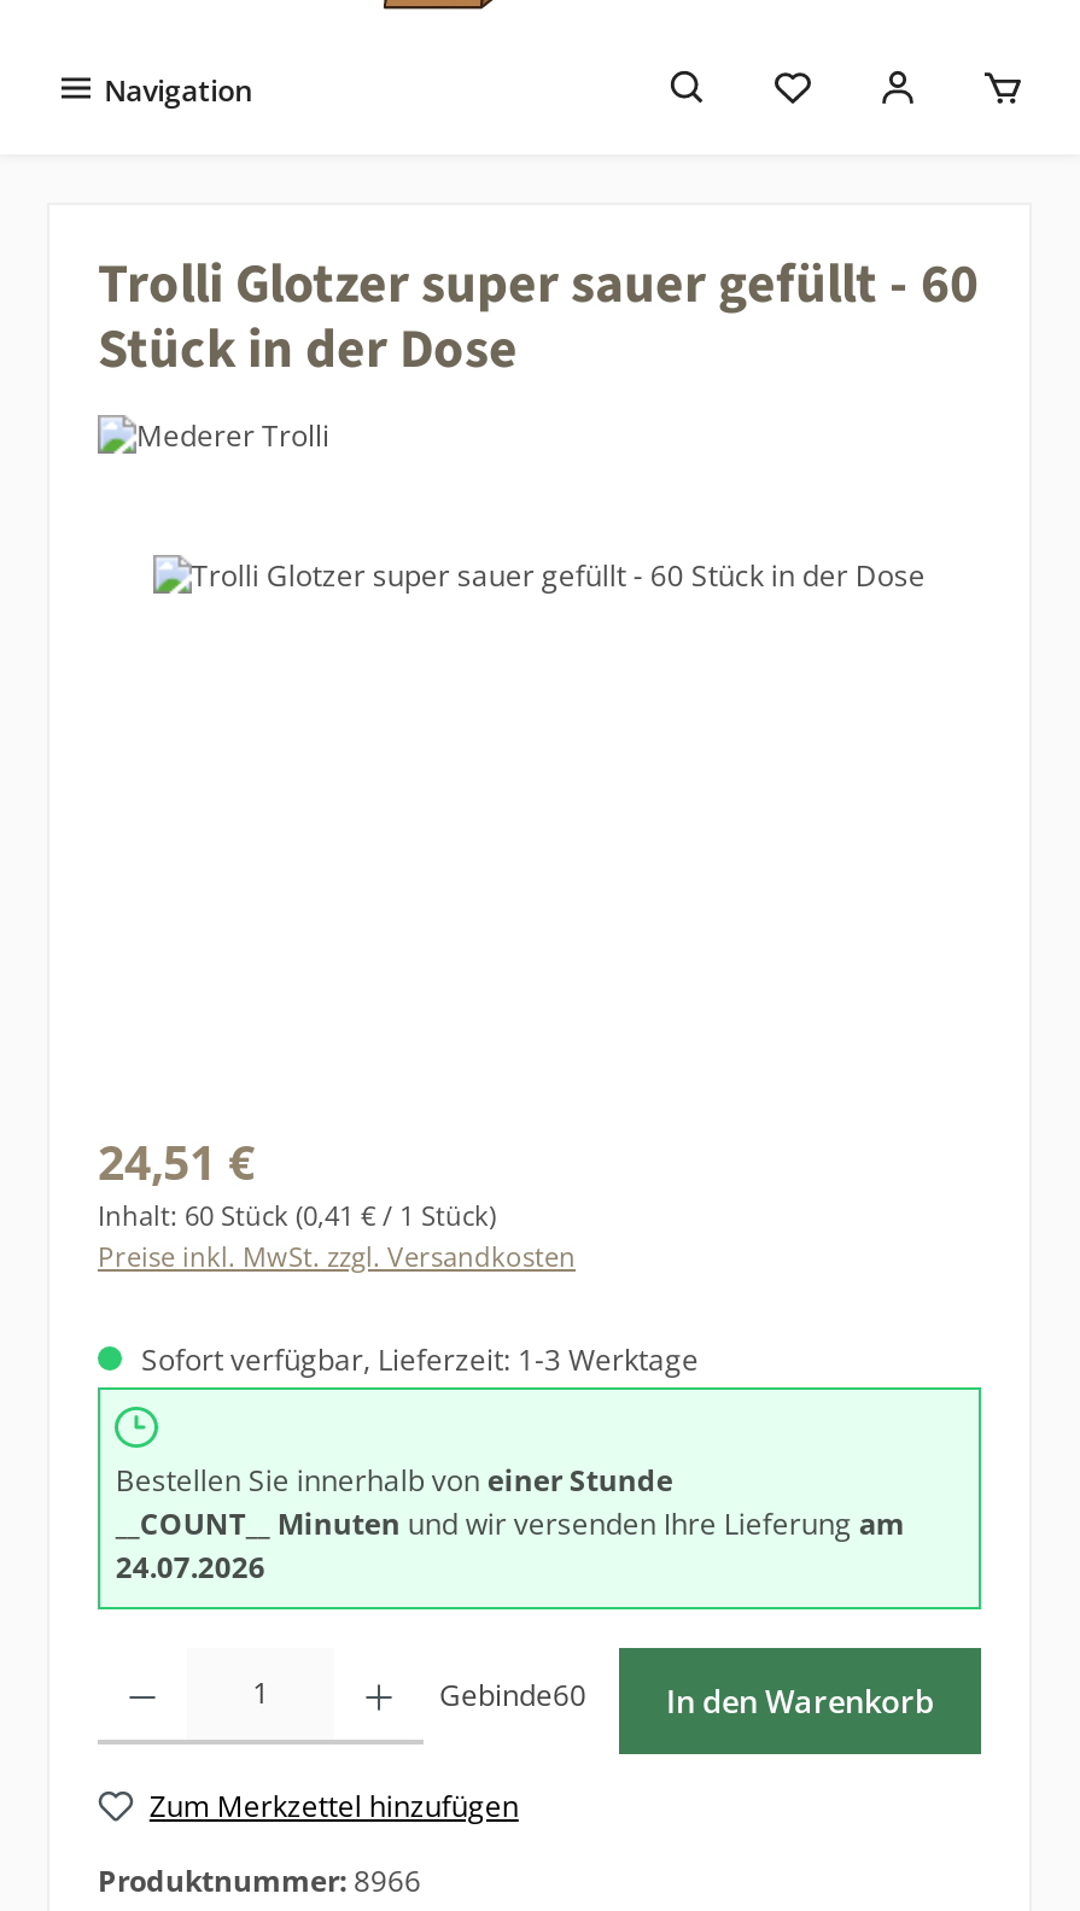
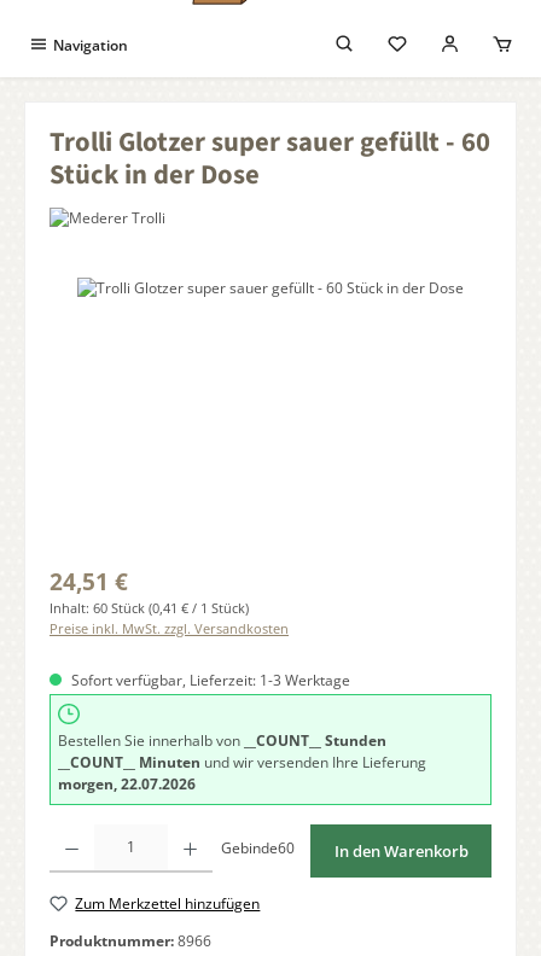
- Bestellen Sie innerhalb von einer Stunde
- __COUNT__ Minuten und wir versenden Ihre Lieferung am
- 24.07.2026
+ Bestellen Sie innerhalb von __COUNT__ Stunden
+ __COUNT__ Minuten und wir versenden Ihre Lieferung
+ morgen, 22.07.2026
